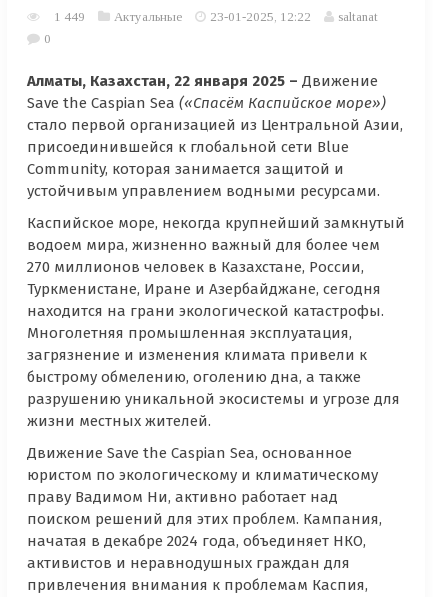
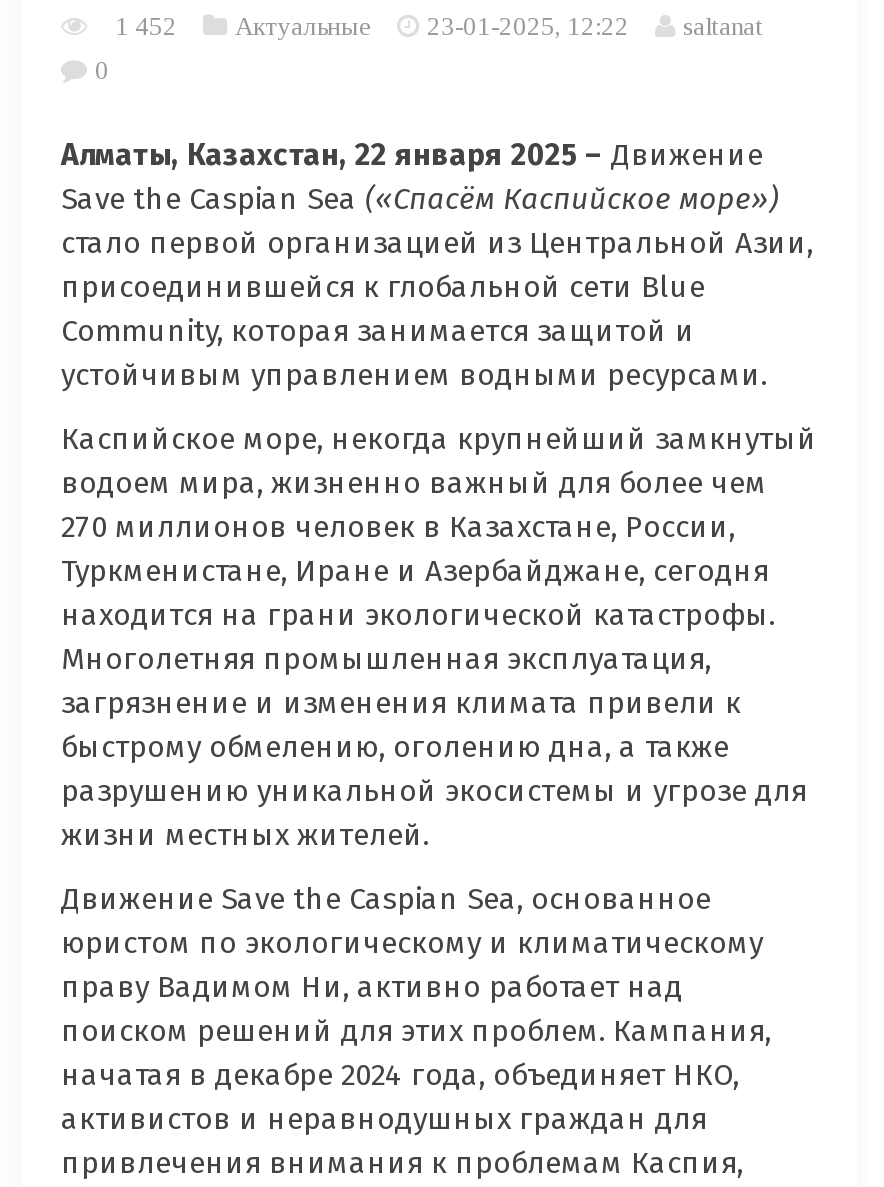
- 1 449 Актуальные 23-01-2025, 12:22 saltanat
+ 1 452 Актуальные 23-01-2025, 12:22 saltanat
